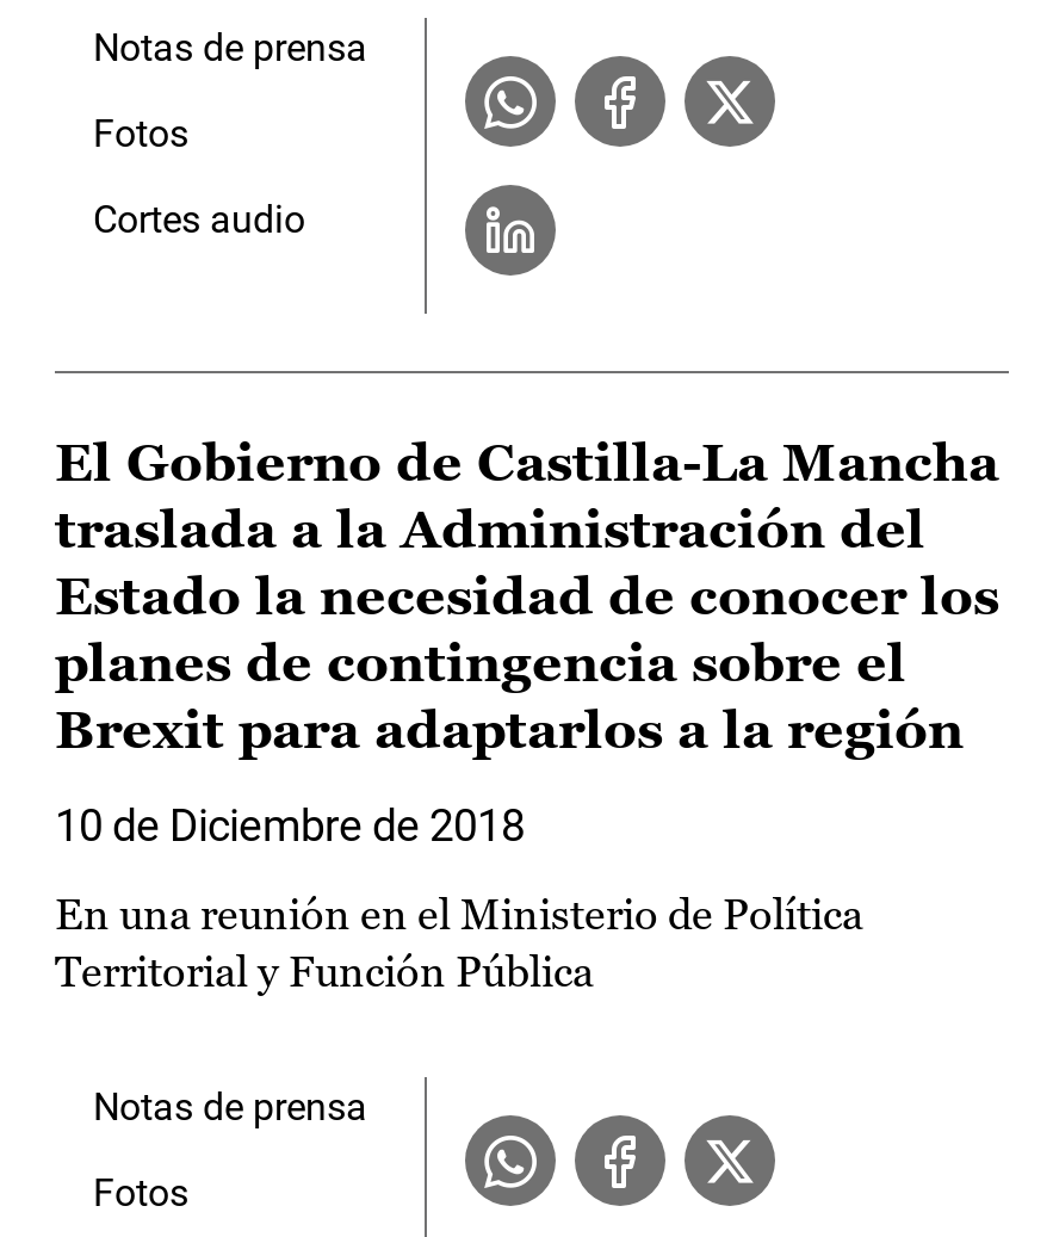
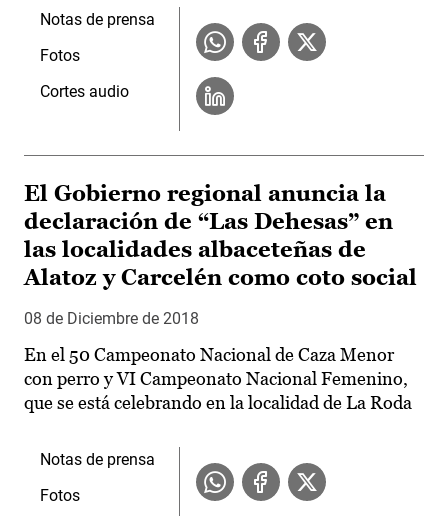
- El Gobierno de Castilla-La Mancha
- traslada a la Administración del
- Estado la necesidad de conocer los
- planes de contingencia sobre el
- Brexit para adaptarlos a la región
+ El Gobierno regional anuncia la
+ declaración de “Las Dehesas” en
+ las localidades albaceteñas de
+ Alatoz y Carcelén como coto social

- 10 de Diciembre de 2018
+ 08 de Diciembre de 2018

- En una reunión en el Ministerio de Política
- Territorial y Función Pública
+ En el 50 Campeonato Nacional de Caza Menor
+ con perro y VI Campeonato Nacional Femenino,
+ que se está celebrando en la localidad de La Roda
